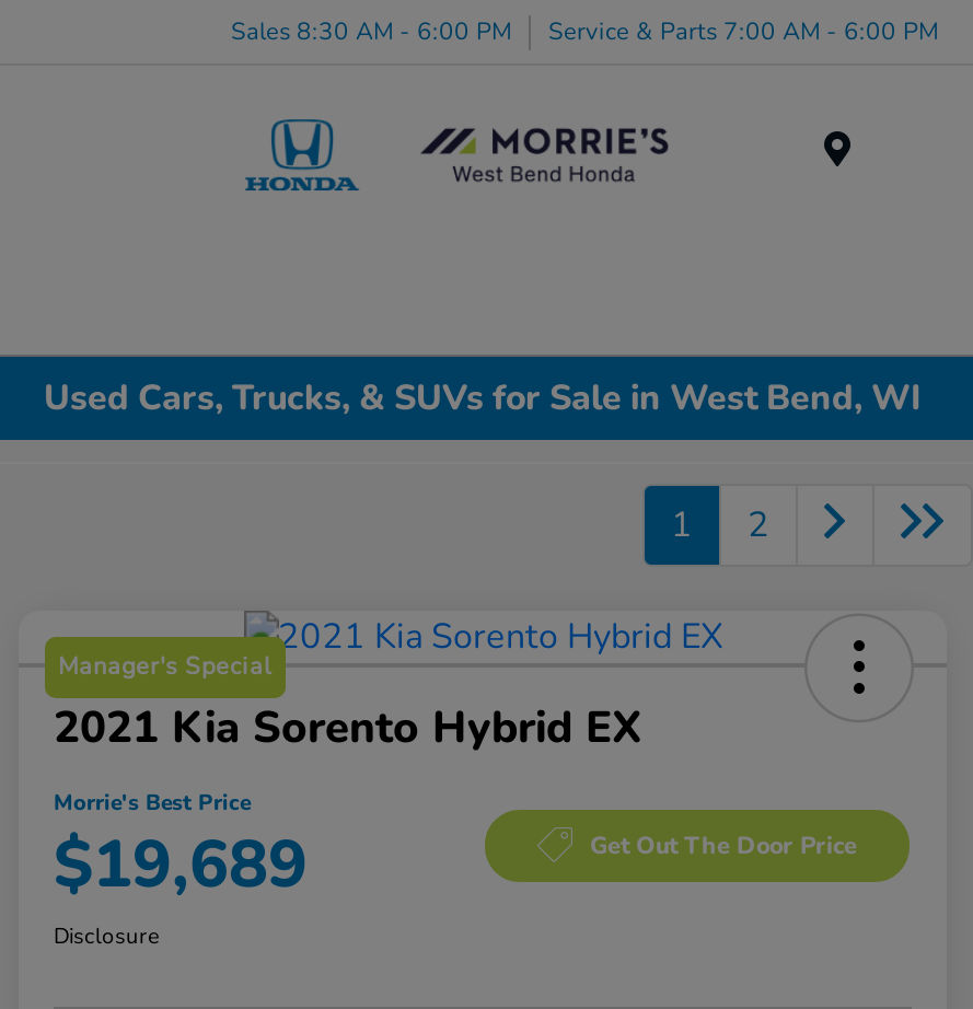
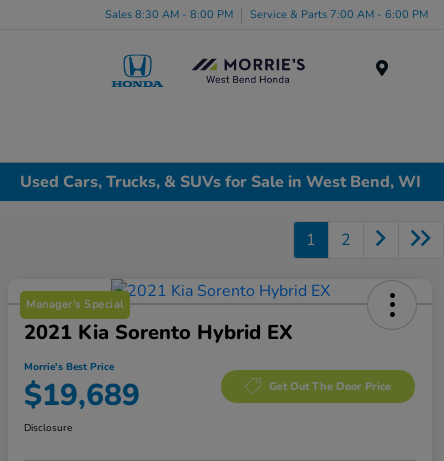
- Sales 8:30 AM - 6:00 PM Service & Parts 7:00 AM - 6:00 PM
+ Sales 8:30 AM - 8:00 PM Service & Parts 7:00 AM - 6:00 PM
